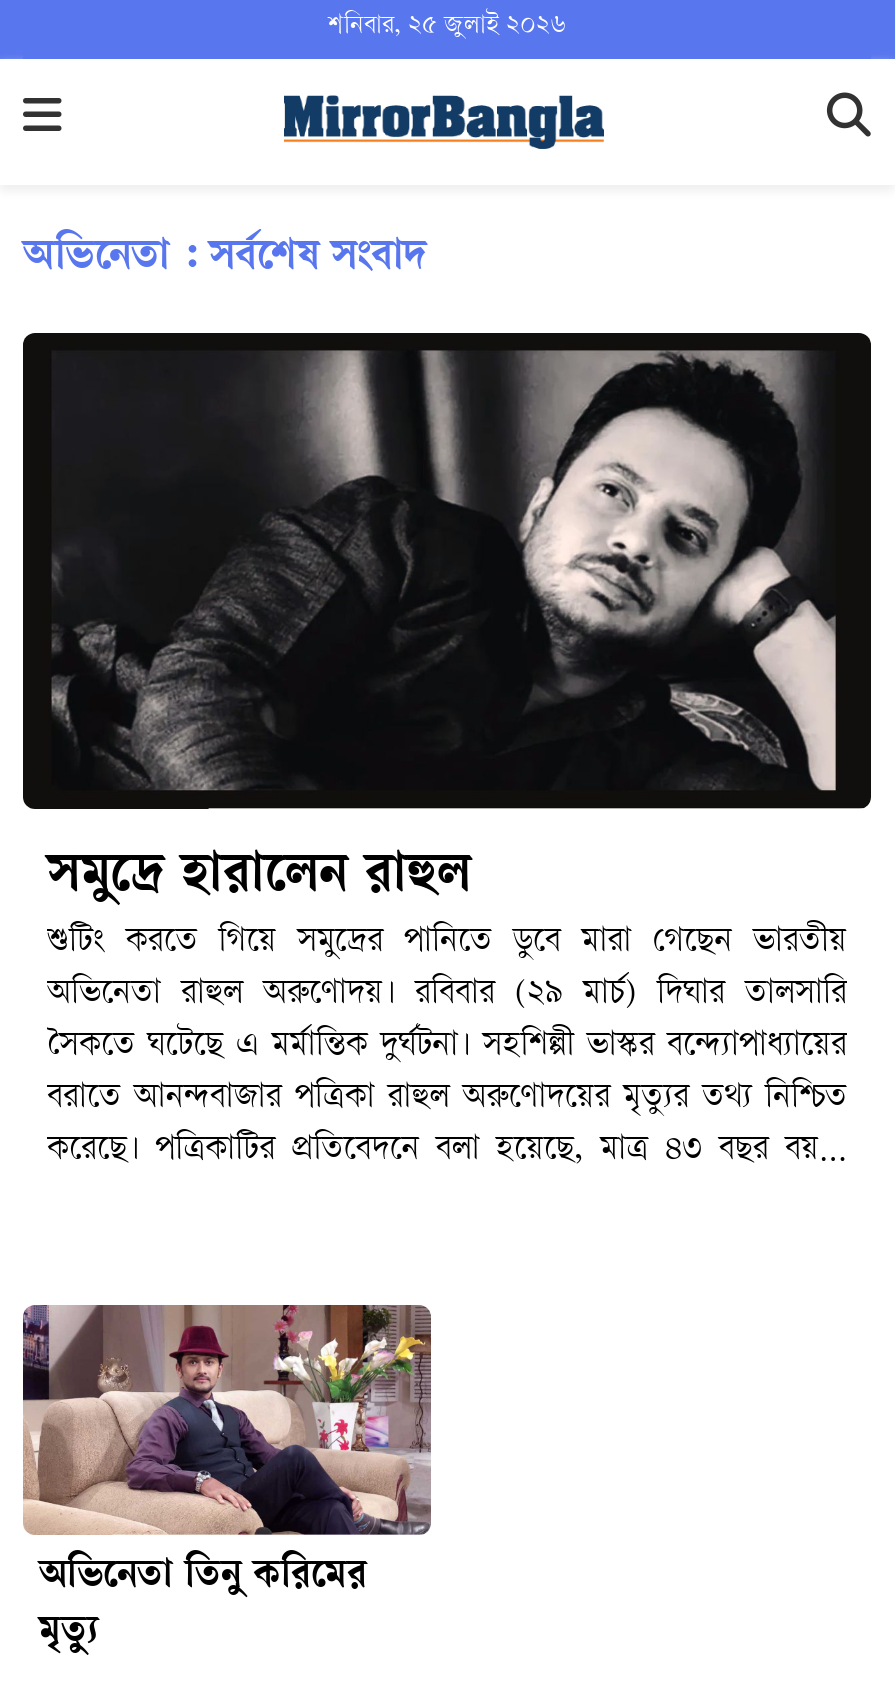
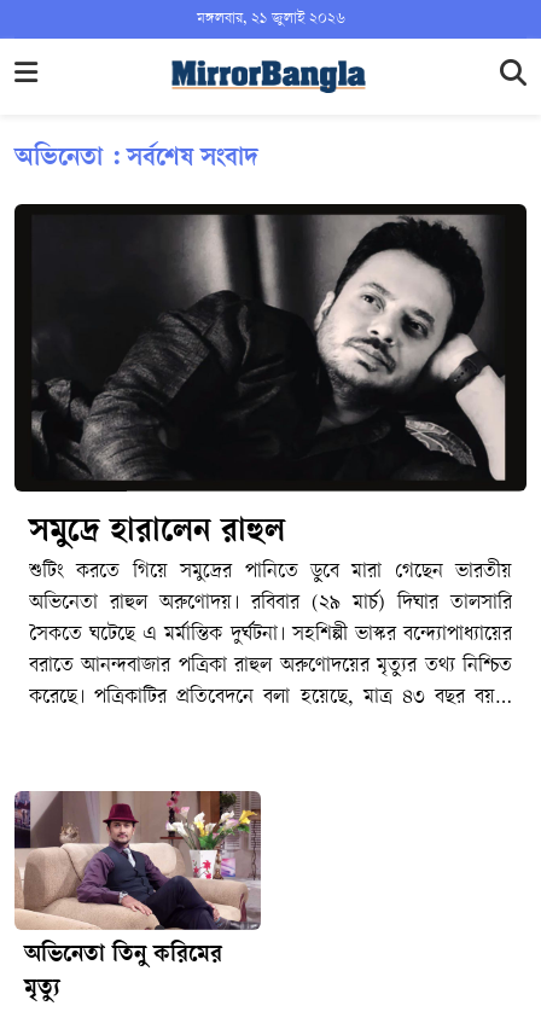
- শনিবার, ২৫ জুলাই ২০২৬
+ মঙ্গলবার, ২১ জুলাই ২০২৬
